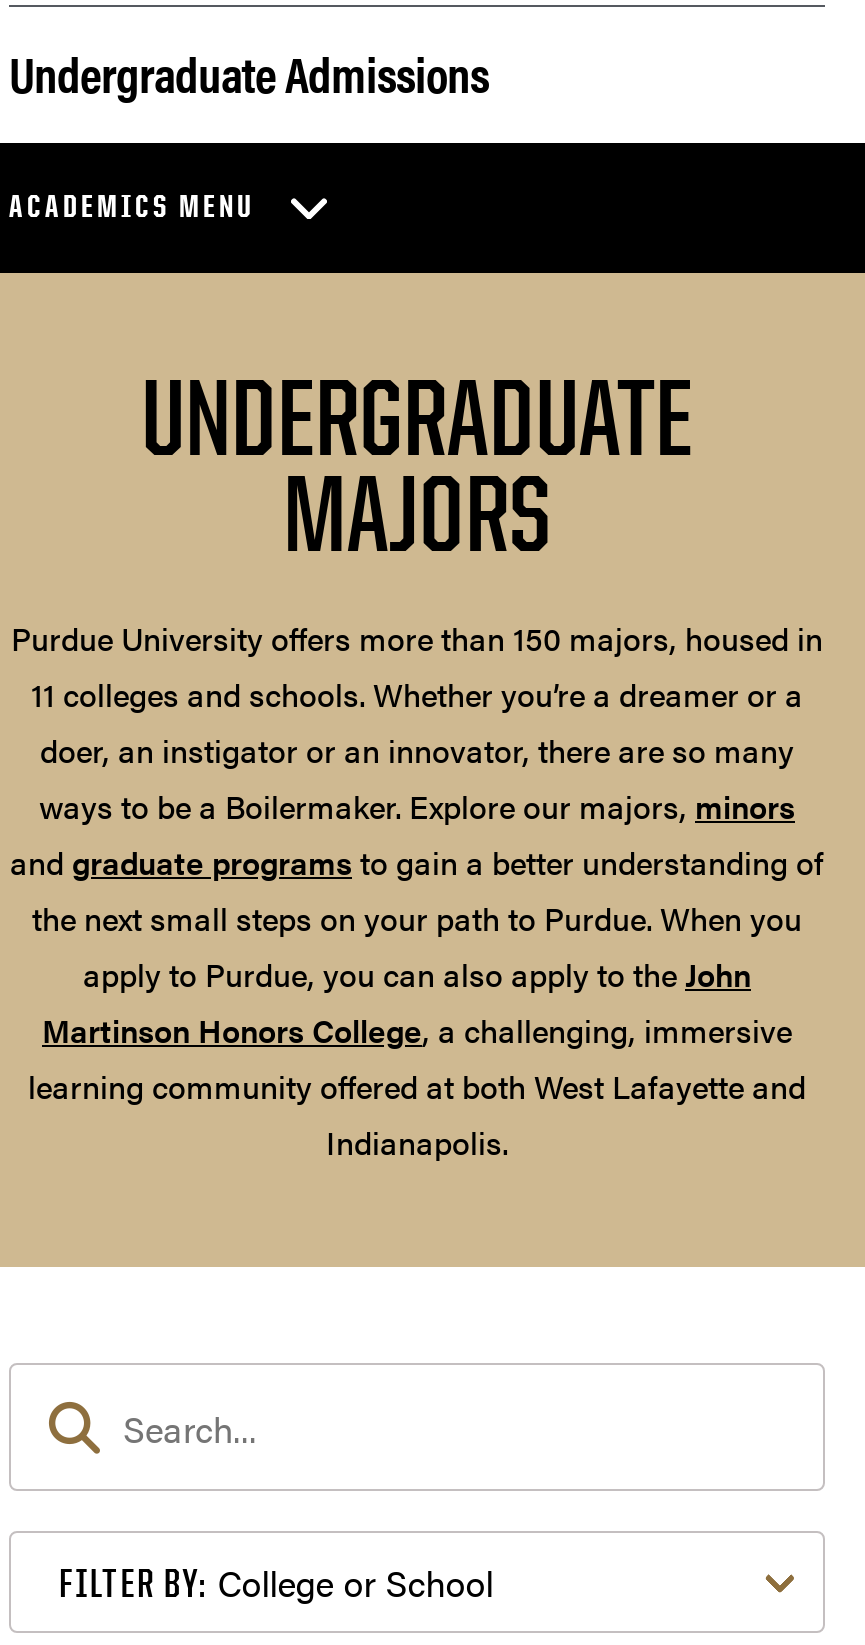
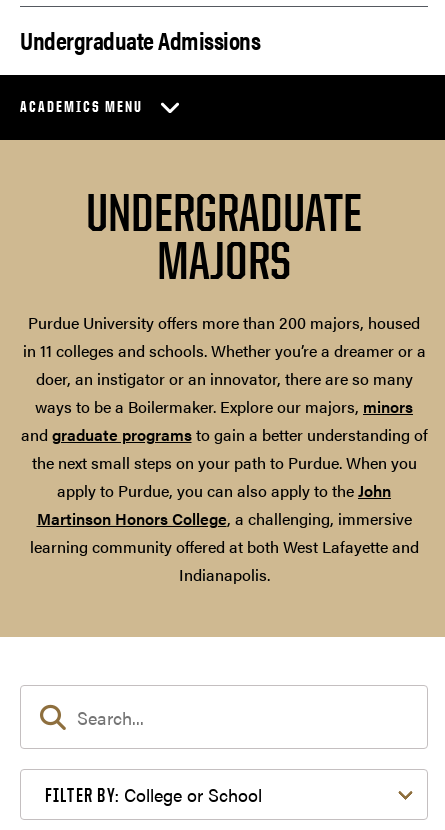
- Purdue University offers more than 150 majors, housed in
- 11 colleges and schools. Whether you’re a dreamer or a
+ Purdue University offers more than 200 majors, housed
+ in 11 colleges and schools. Whether you’re a dreamer or a
